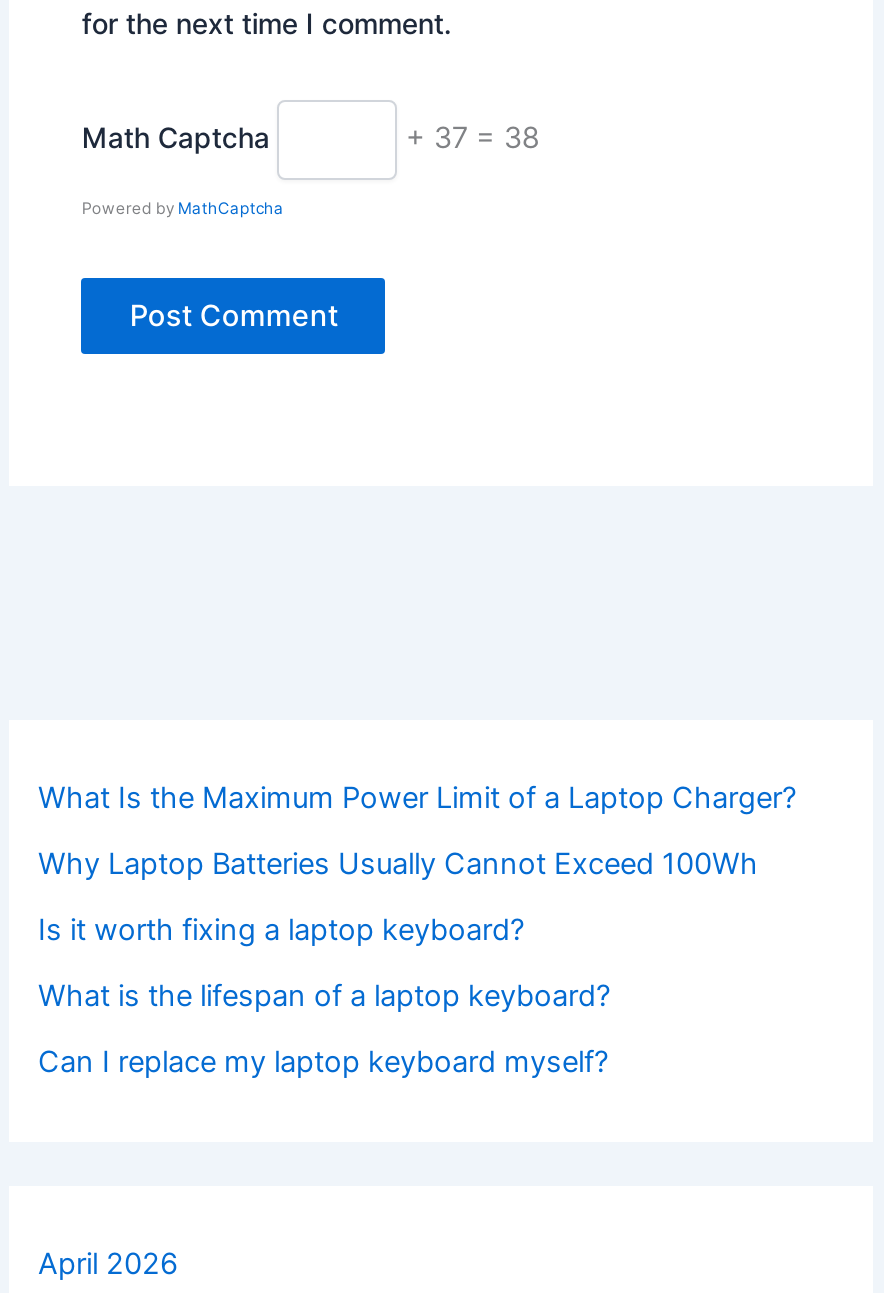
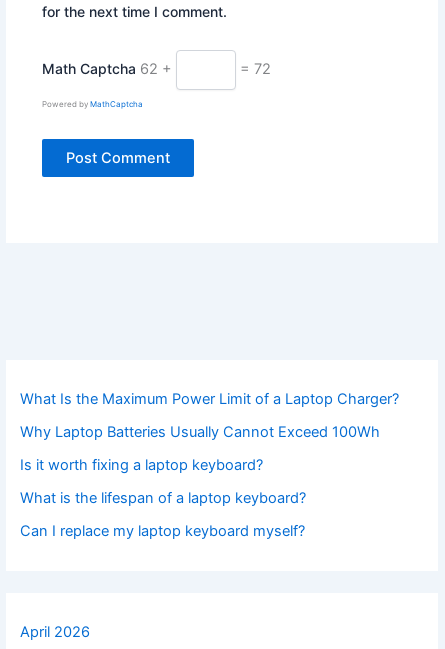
- Math Captcha
- + 37 = 38
+ Math Captcha 62 +
+ = 72
